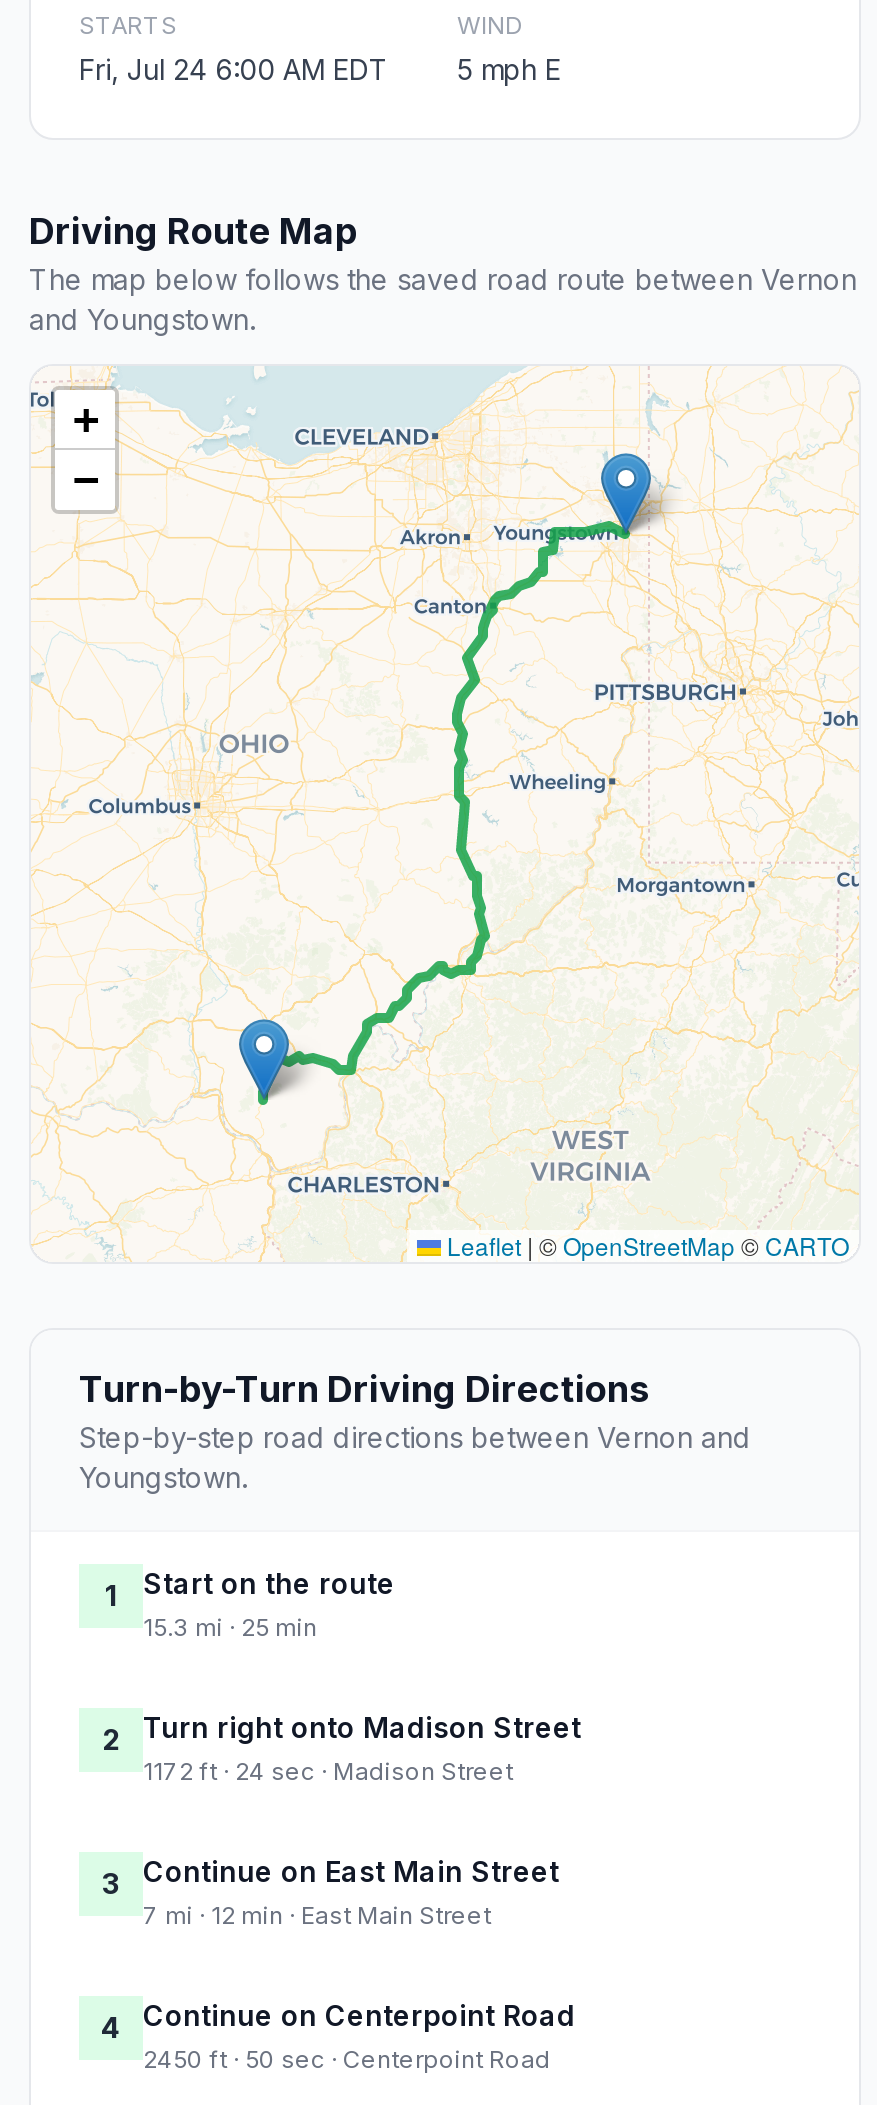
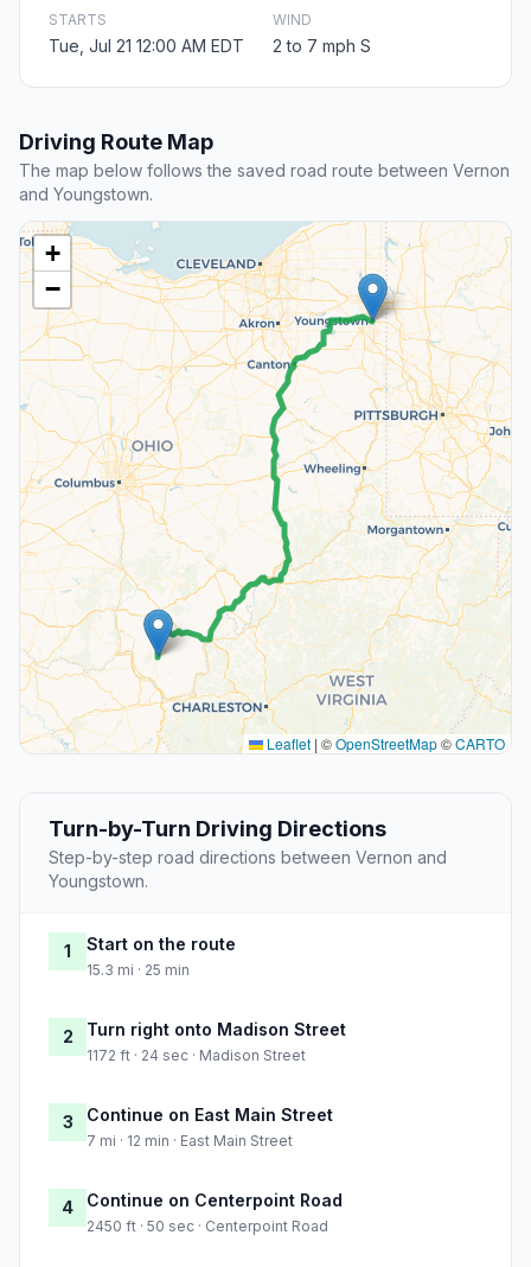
- Fri, Jul 24 6:00 AM EDT
+ Tue, Jul 21 12:00 AM EDT

- 5 mph E
+ 2 to 7 mph S
